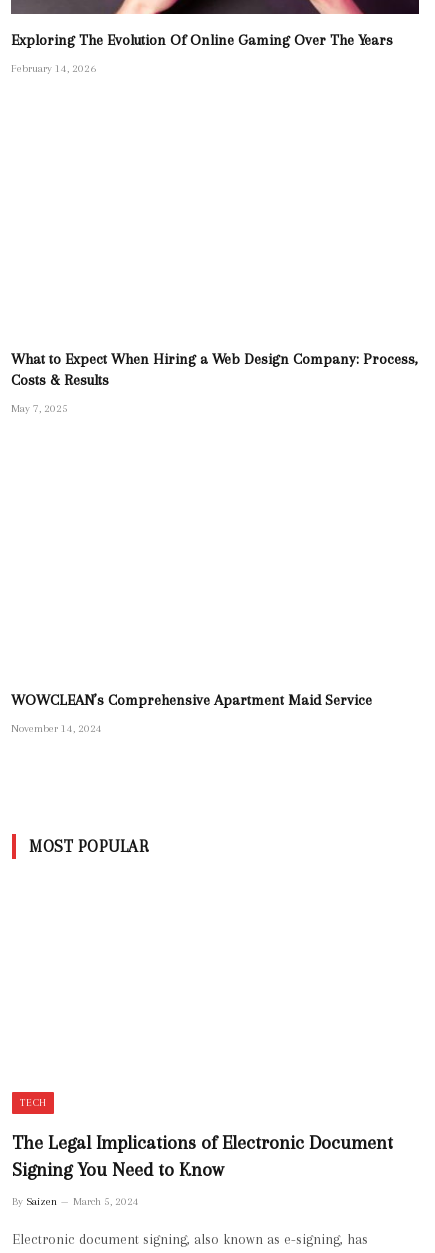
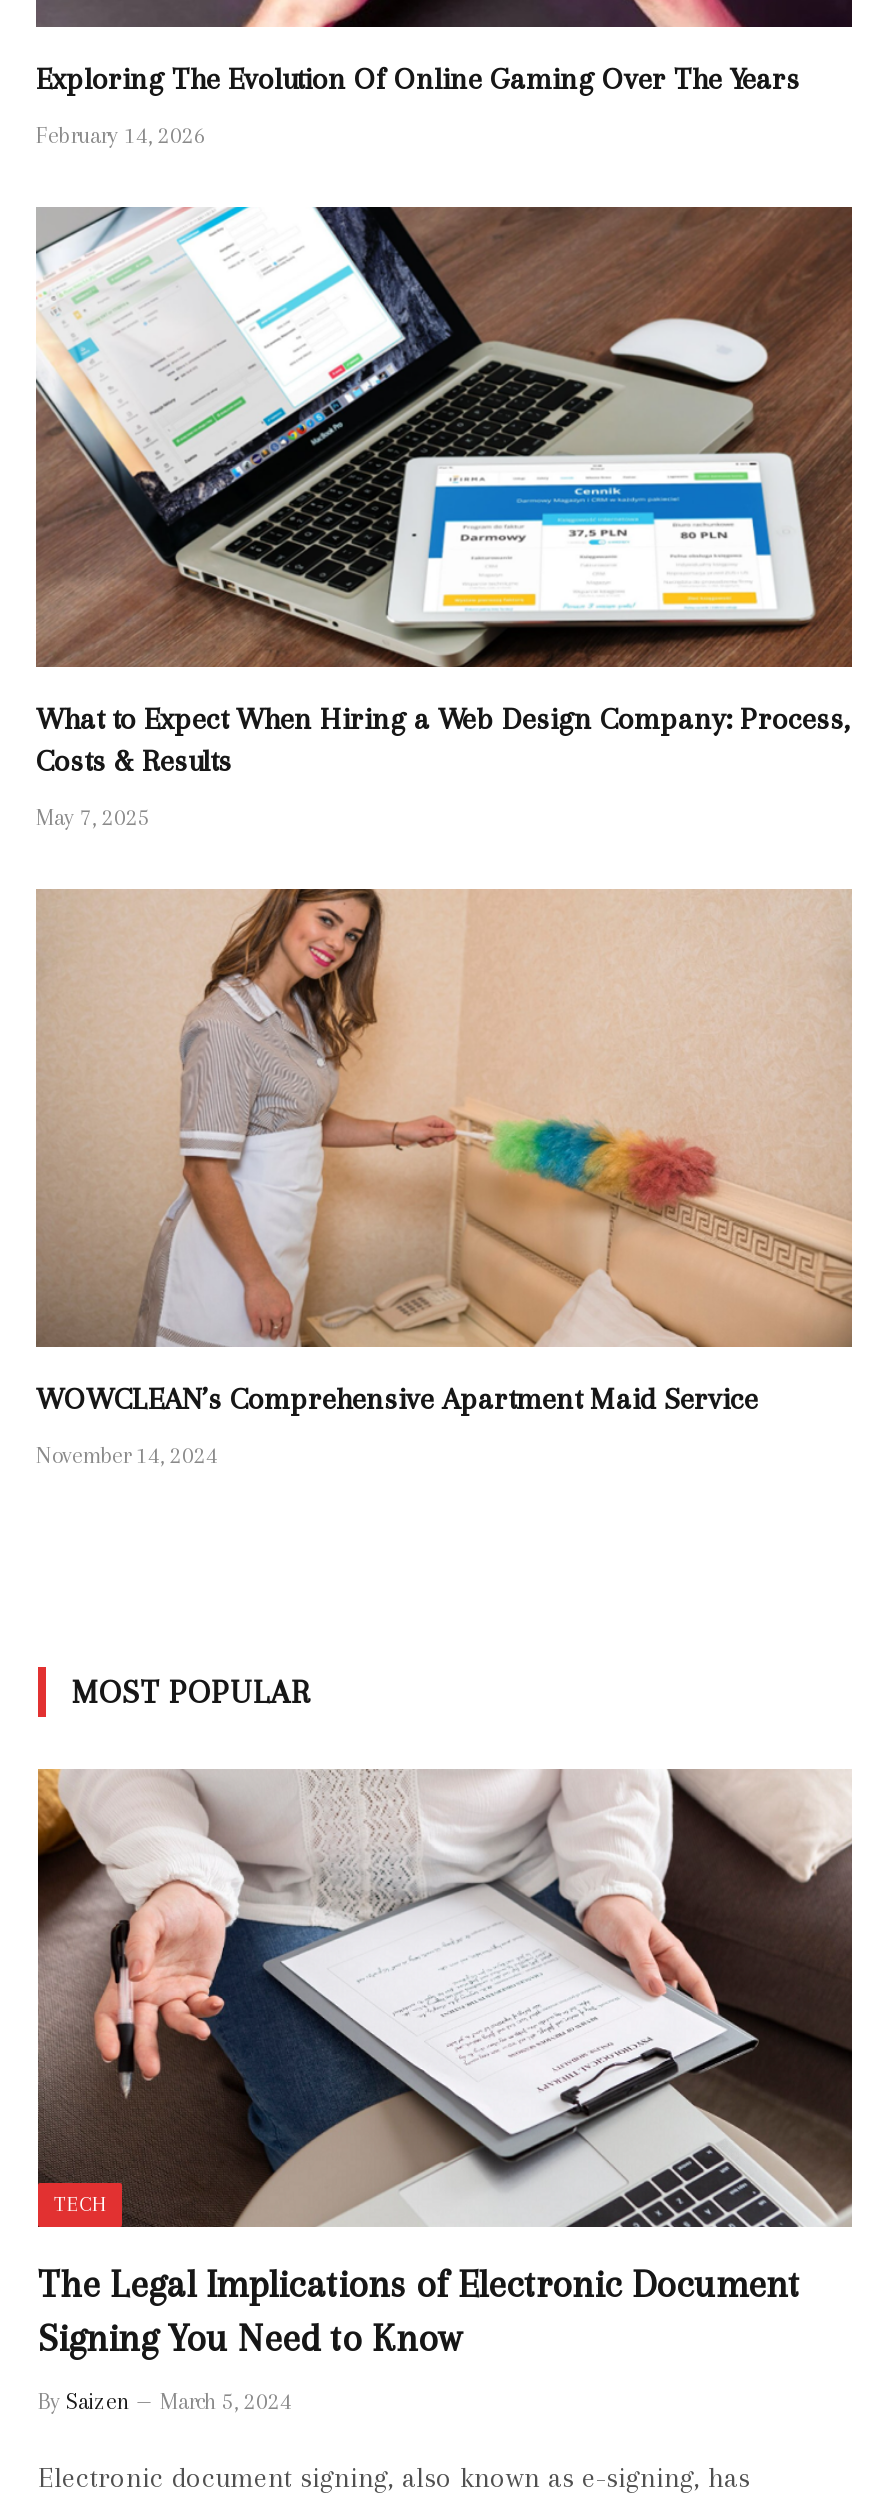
+ [image]

+ [image]

+ [image]
